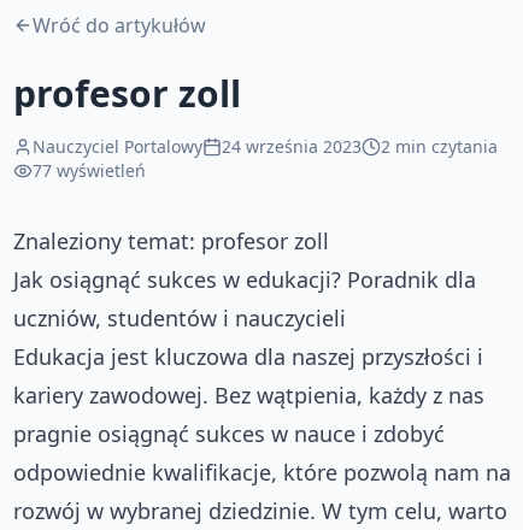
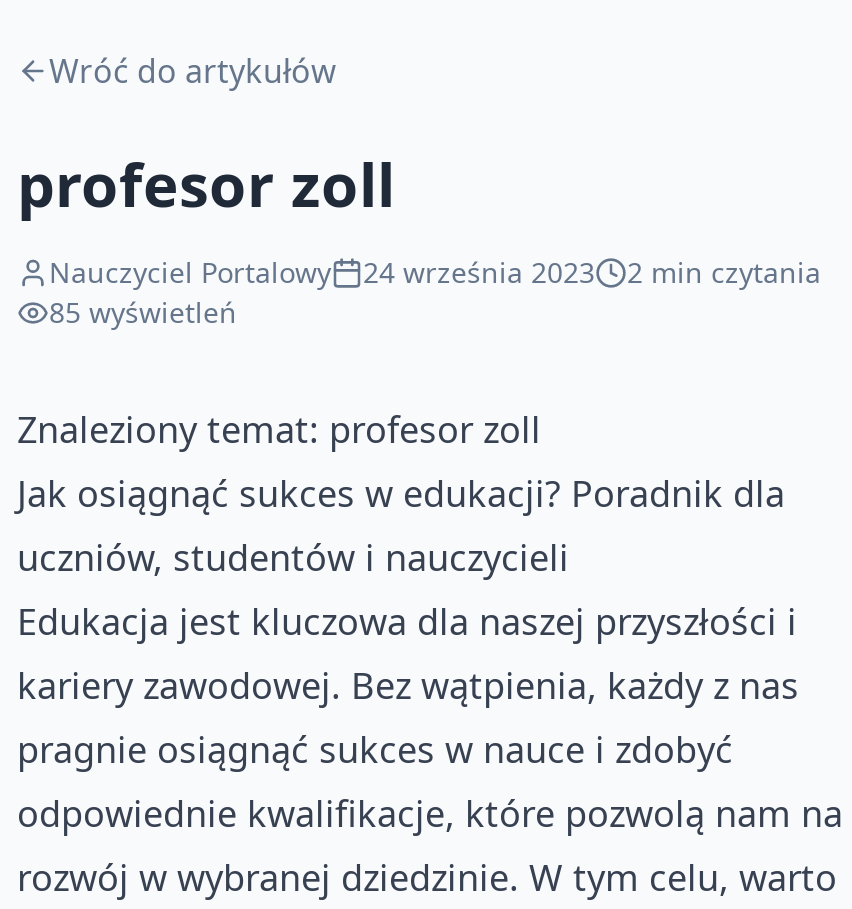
- 77 wyświetleń
+ 85 wyświetleń
